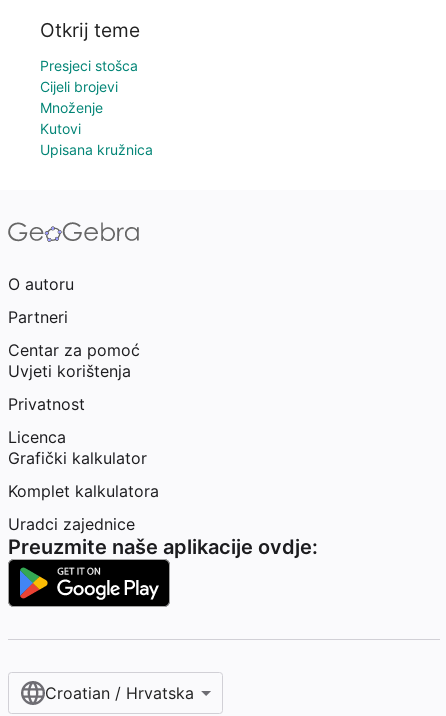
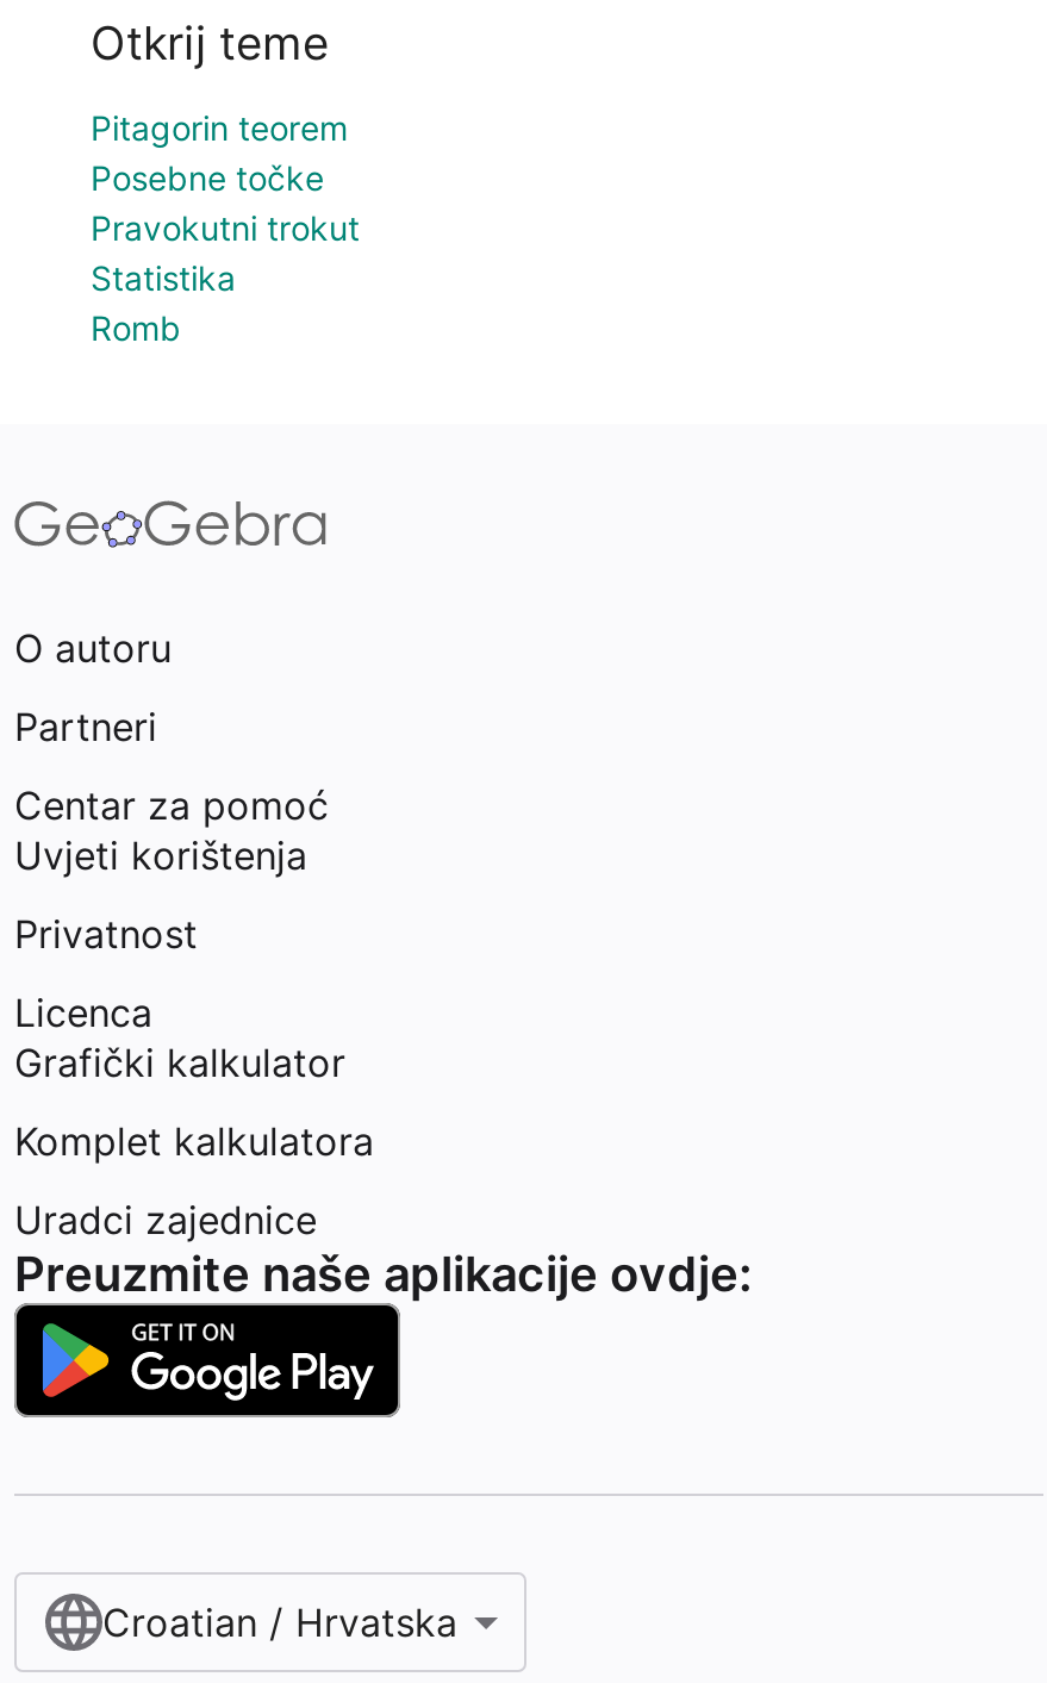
- Presjeci stošca
- Cijeli brojevi
- Množenje
- Kutovi
- Upisana kružnica
+ Pitagorin teorem
+ Posebne točke
+ Pravokutni trokut
+ Statistika
+ Romb
